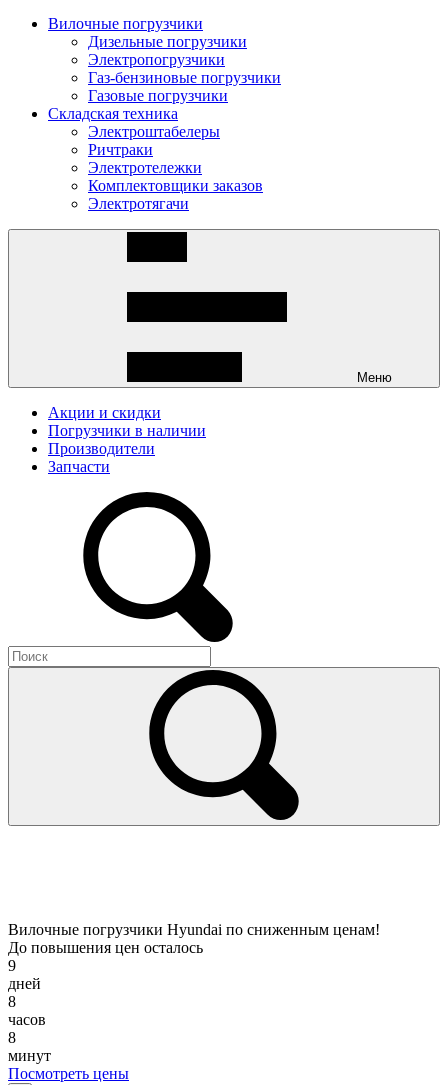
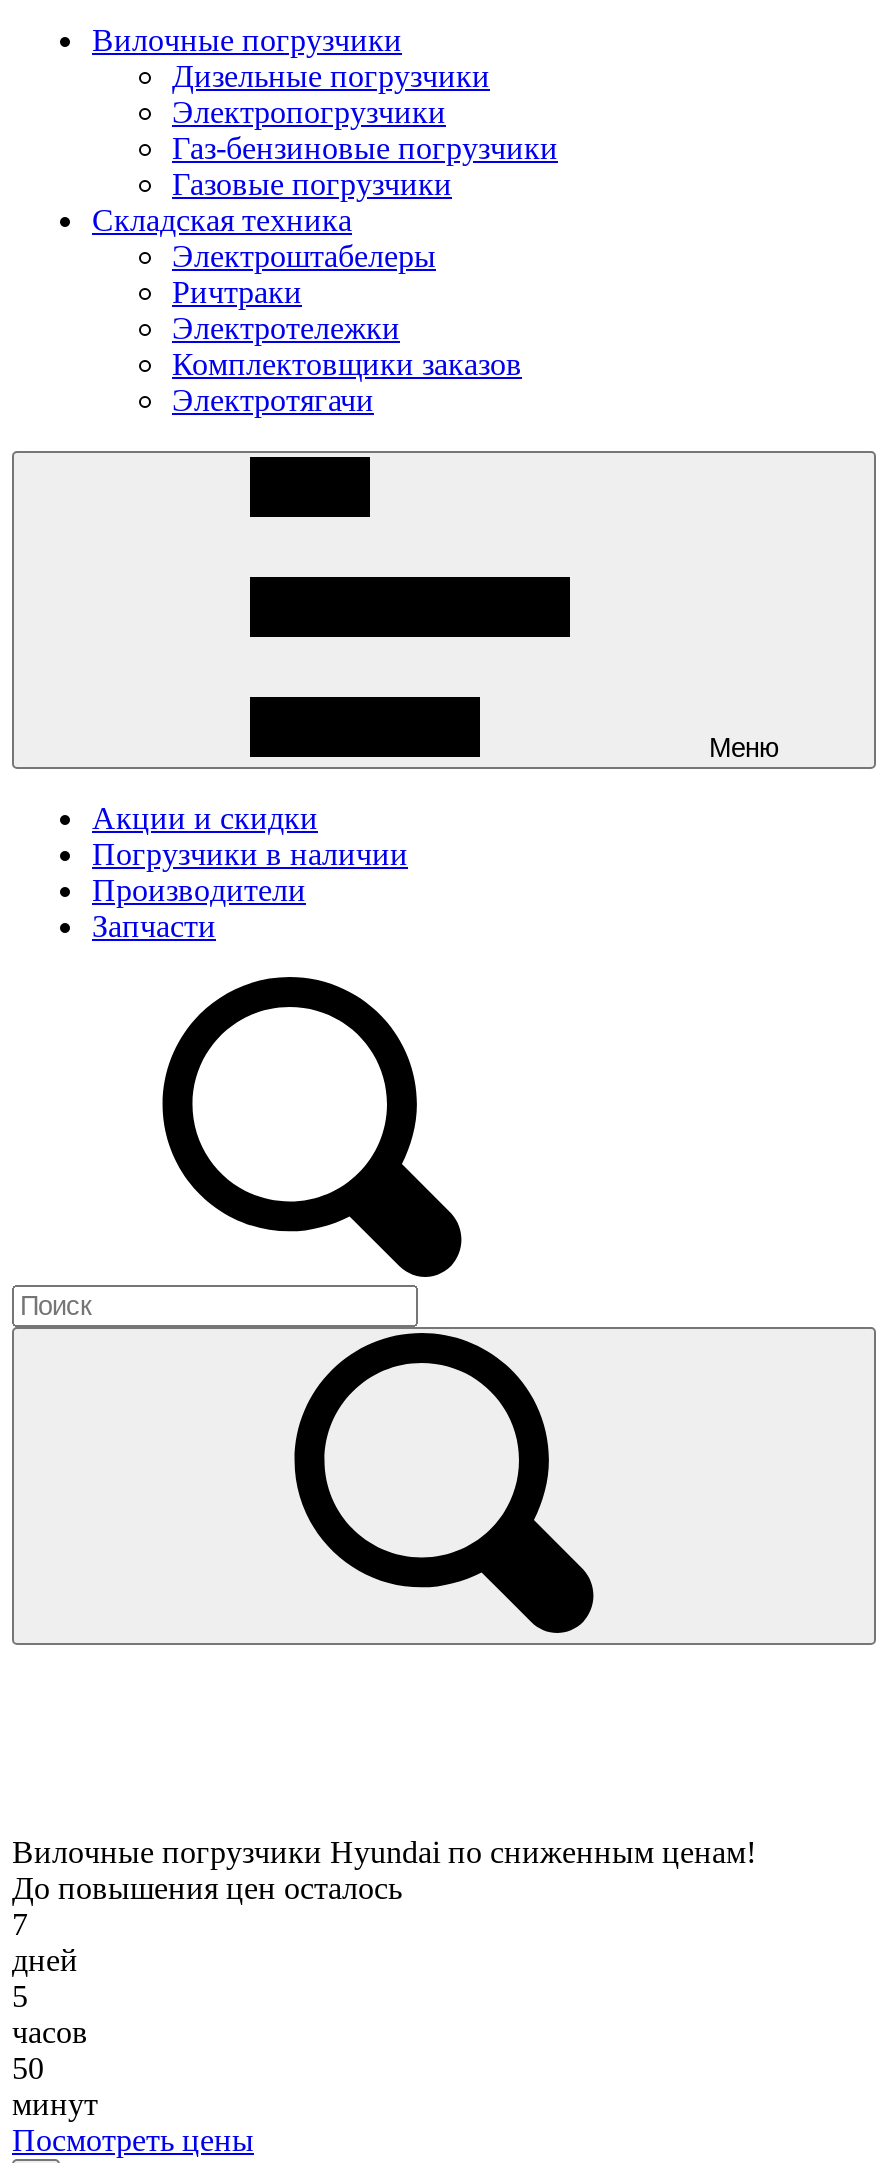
- 9
+ 7

- 8
+ 5

- 8
+ 50
